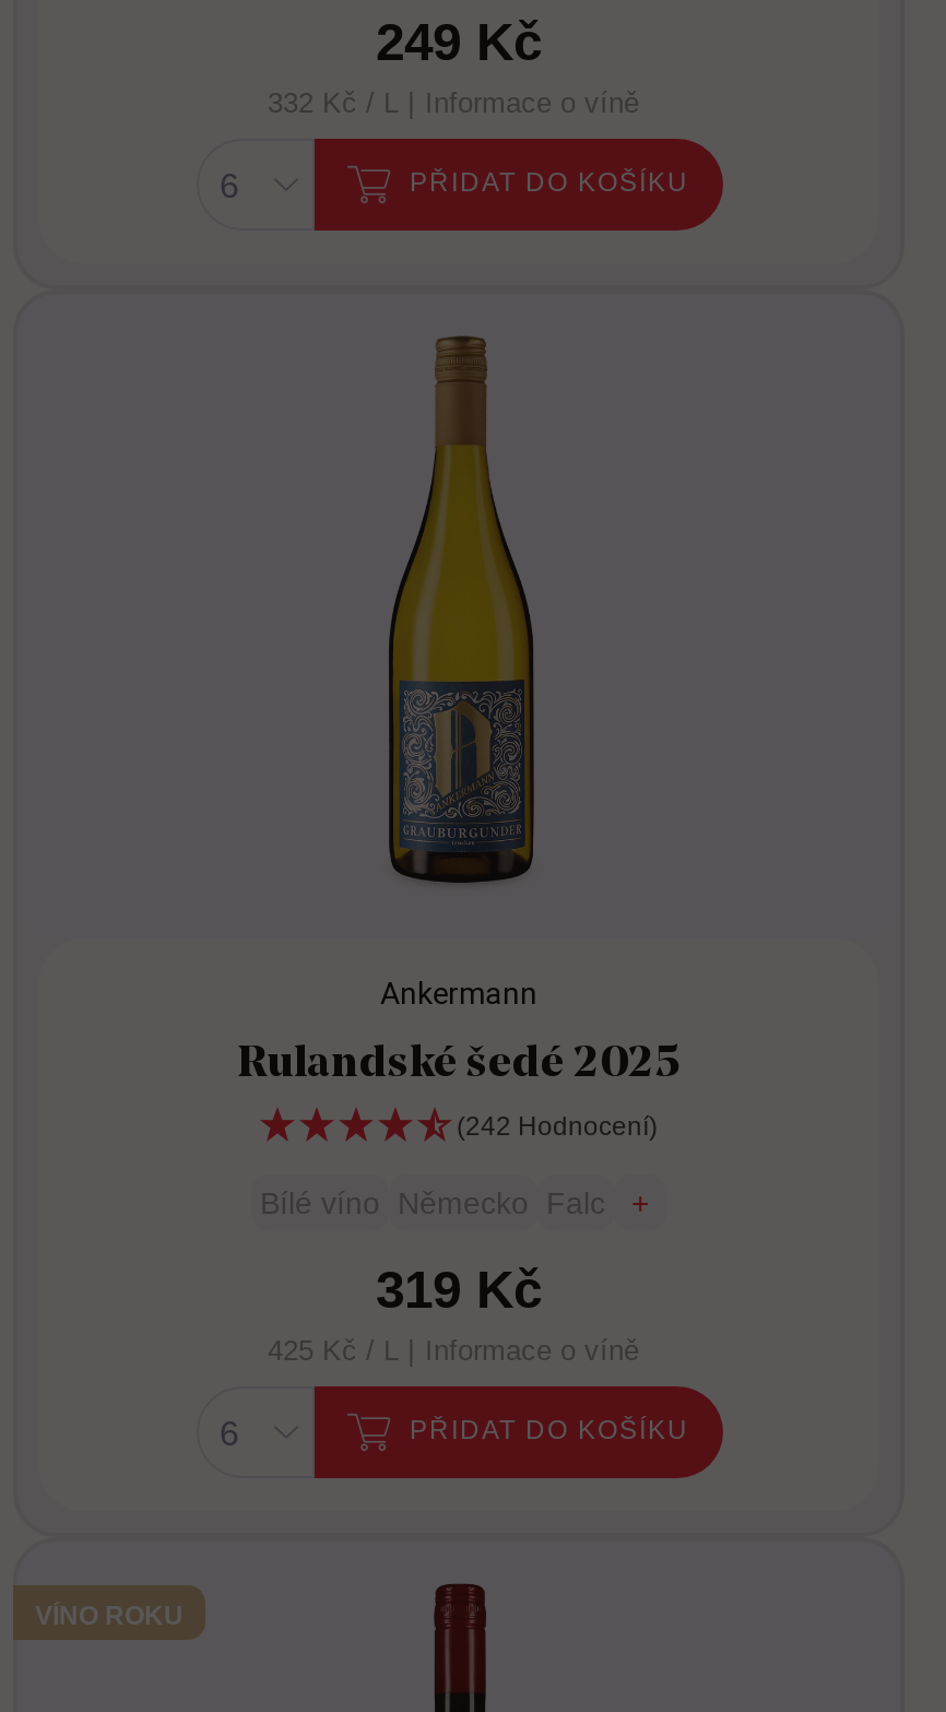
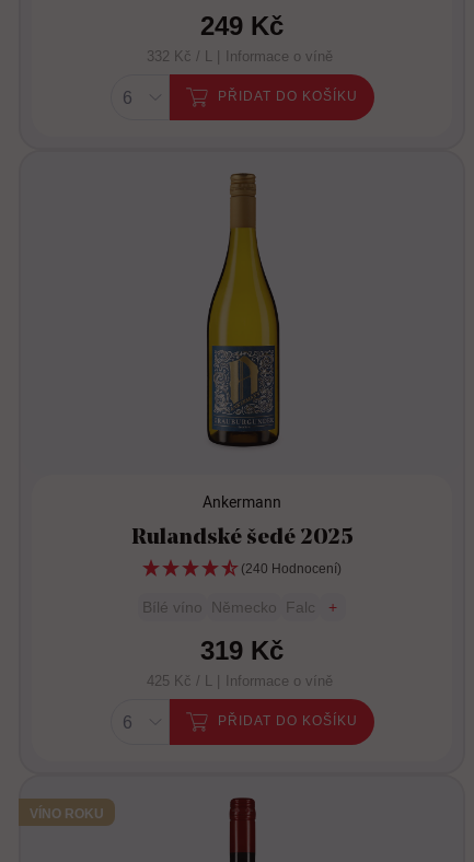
- (242 Hodnocení)
+ (240 Hodnocení)
